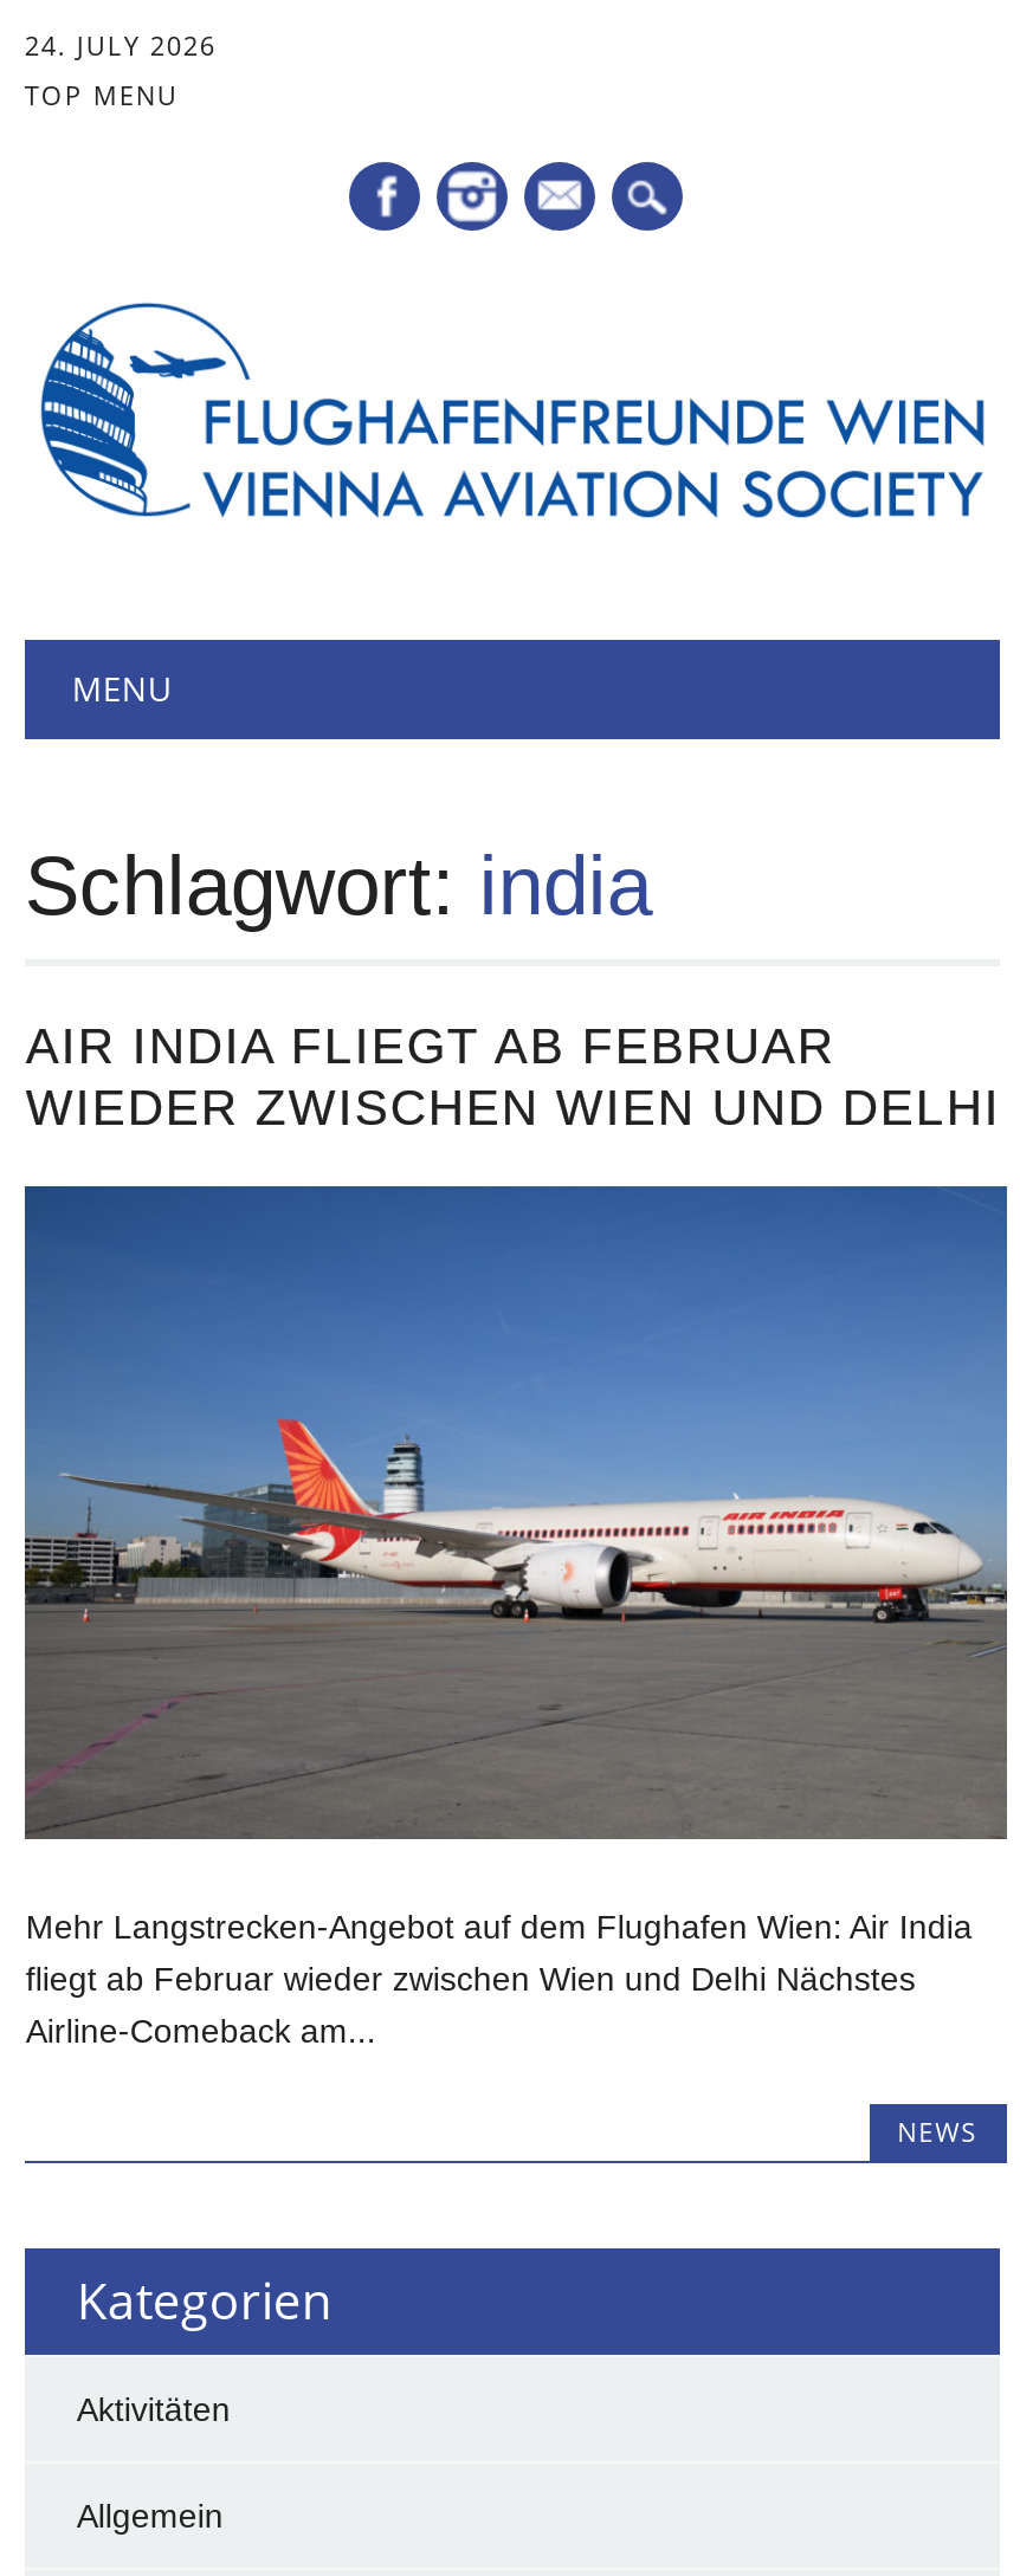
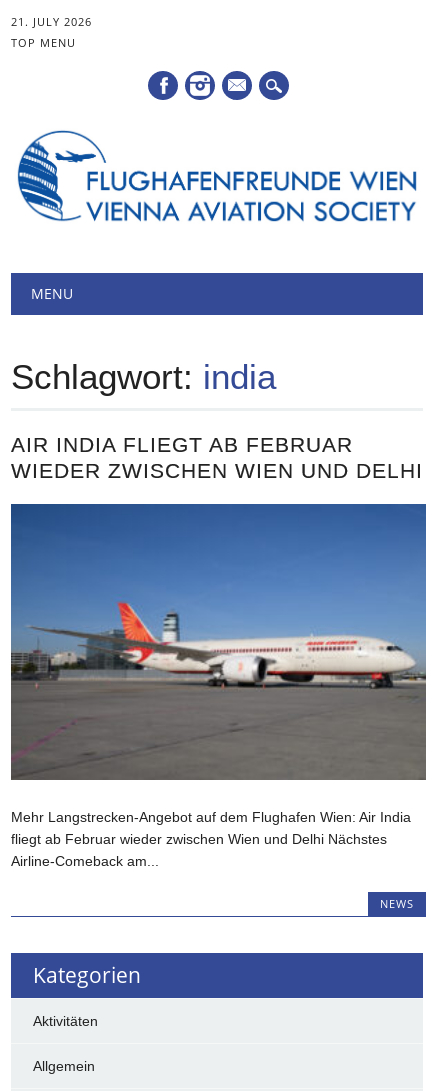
- 24. JULY 2026
+ 21. JULY 2026
